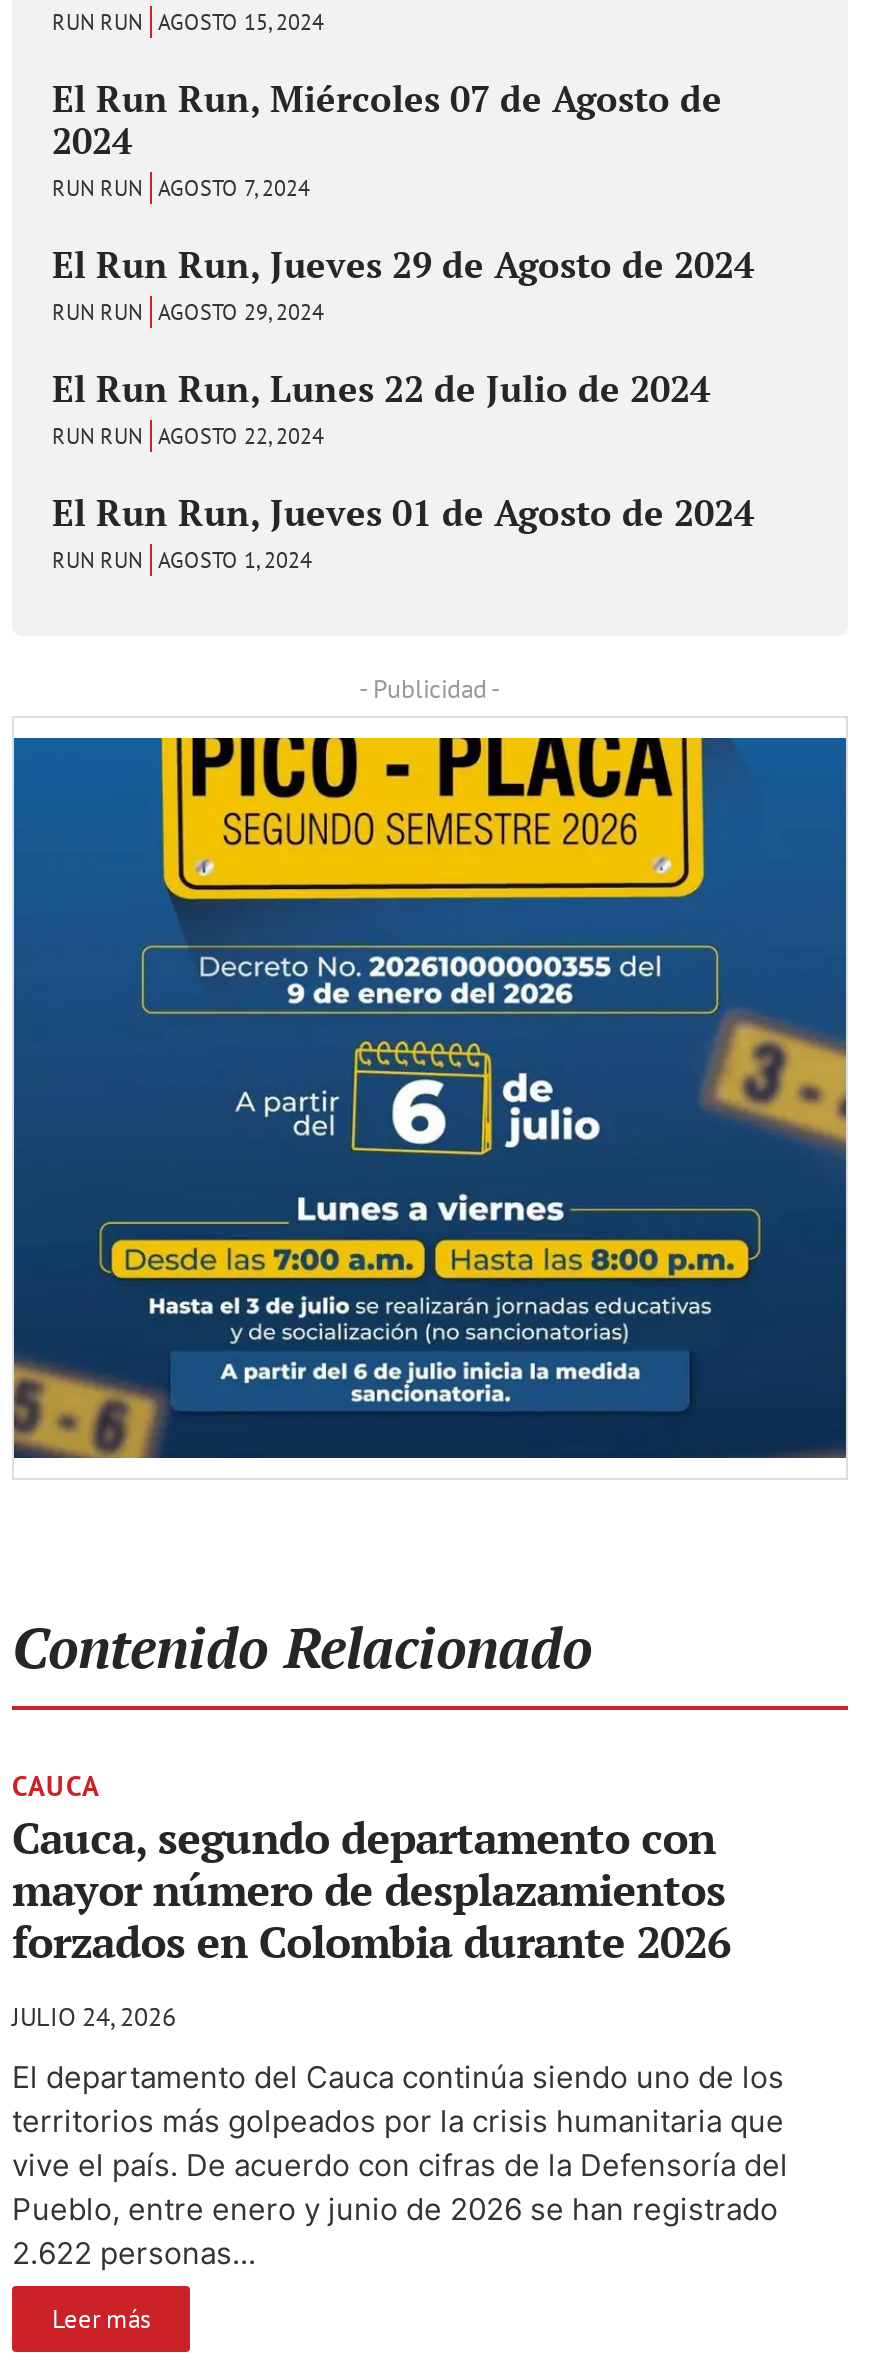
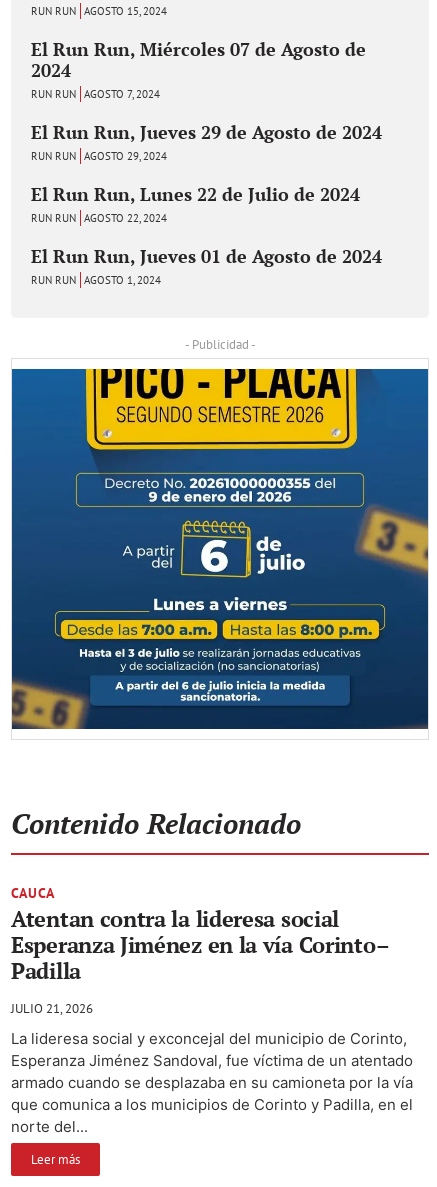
- Cauca, segundo departamento con
- mayor número de desplazamientos
- forzados en Colombia durante 2026
+ Atentan contra la lideresa social
+ Esperanza Jiménez en la vía Corinto–
+ Padilla

- JULIO 24, 2026
+ JULIO 21, 2026

- El departamento del Cauca continúa siendo uno de los
- territorios más golpeados por la crisis humanitaria que
- vive el país. De acuerdo con cifras de la Defensoría del
- Pueblo, entre enero y junio de 2026 se han registrado
- 2.622 personas...
+ La lideresa social y exconcejal del municipio de Corinto,
+ Esperanza Jiménez Sandoval, fue víctima de un atentado
+ armado cuando se desplazaba en su camioneta por la vía
+ que comunica a los municipios de Corinto y Padilla, en el
+ norte del...
